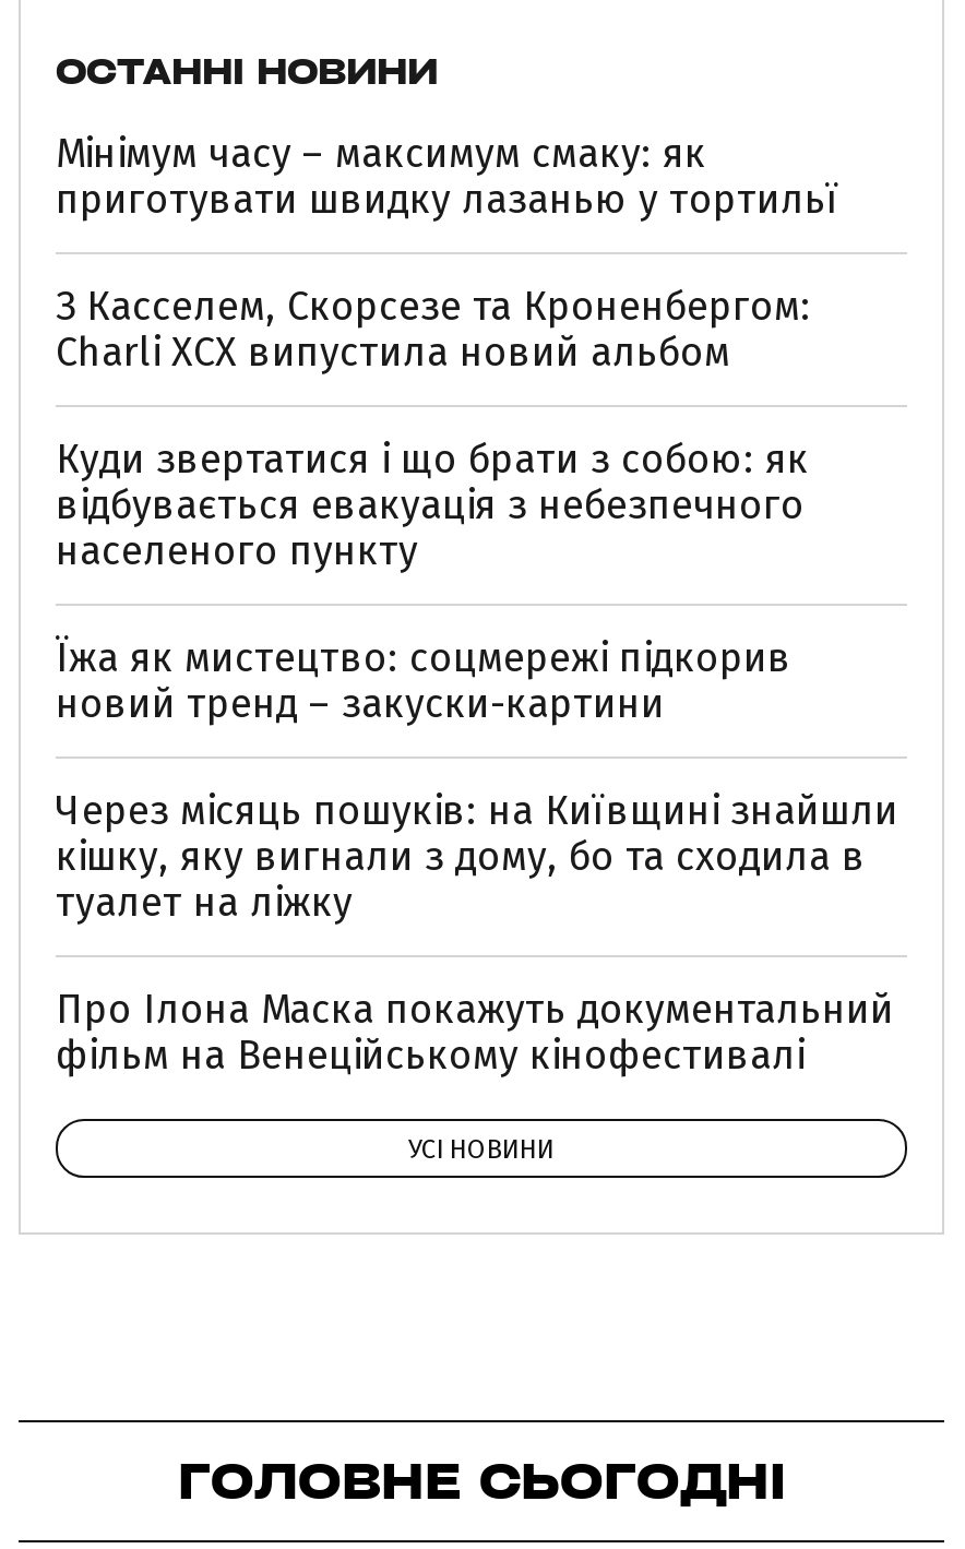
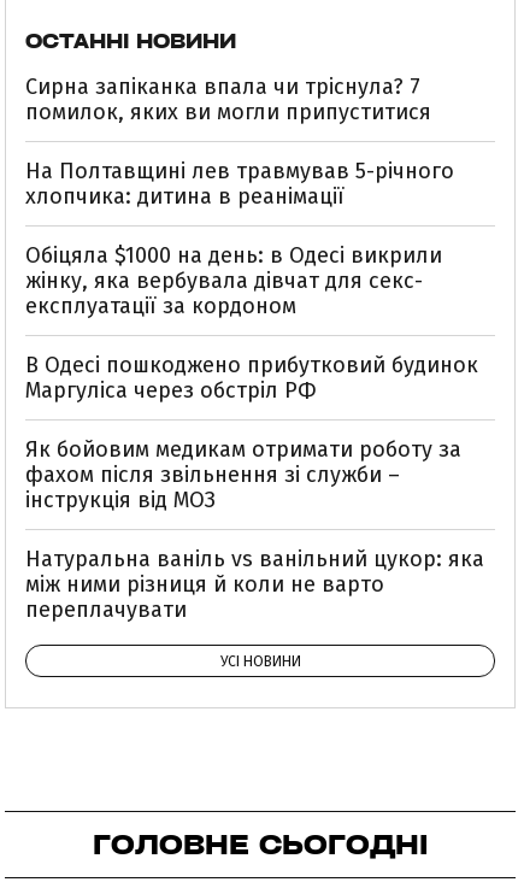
- Мінімум часу – максимум смаку: як
- приготувати швидку лазанью у тортильї
+ Сирна запіканка впала чи тріснула? 7
+ помилок, яких ви могли припуститися

- З Касселем, Скорсезе та Кроненбергом:
- Charli XCX випустила новий альбом
+ На Полтавщині лев травмував 5-річного
+ хлопчика: дитина в реанімації

- Куди звертатися і що брати з собою: як
- відбувається евакуація з небезпечного
- населеного пункту
+ Обіцяла $1000 на день: в Одесі викрили
+ жінку, яка вербувала дівчат для секс-
+ експлуатації за кордоном

- Їжа як мистецтво: соцмережі підкорив
- новий тренд – закуски-картини
+ В Одесі пошкоджено прибутковий будинок
+ Маргуліса через обстріл РФ

- Через місяць пошуків: на Київщині знайшли
- кішку, яку вигнали з дому, бо та сходила в
- туалет на ліжку
+ Як бойовим медикам отримати роботу за
+ фахом після звільнення зі служби –
+ інструкція від МОЗ

- Про Ілона Маска покажуть документальний
- фільм на Венеційському кінофестивалі
+ Натуральна ваніль vs ванільний цукор: яка
+ між ними різниця й коли не варто
+ переплачувати
